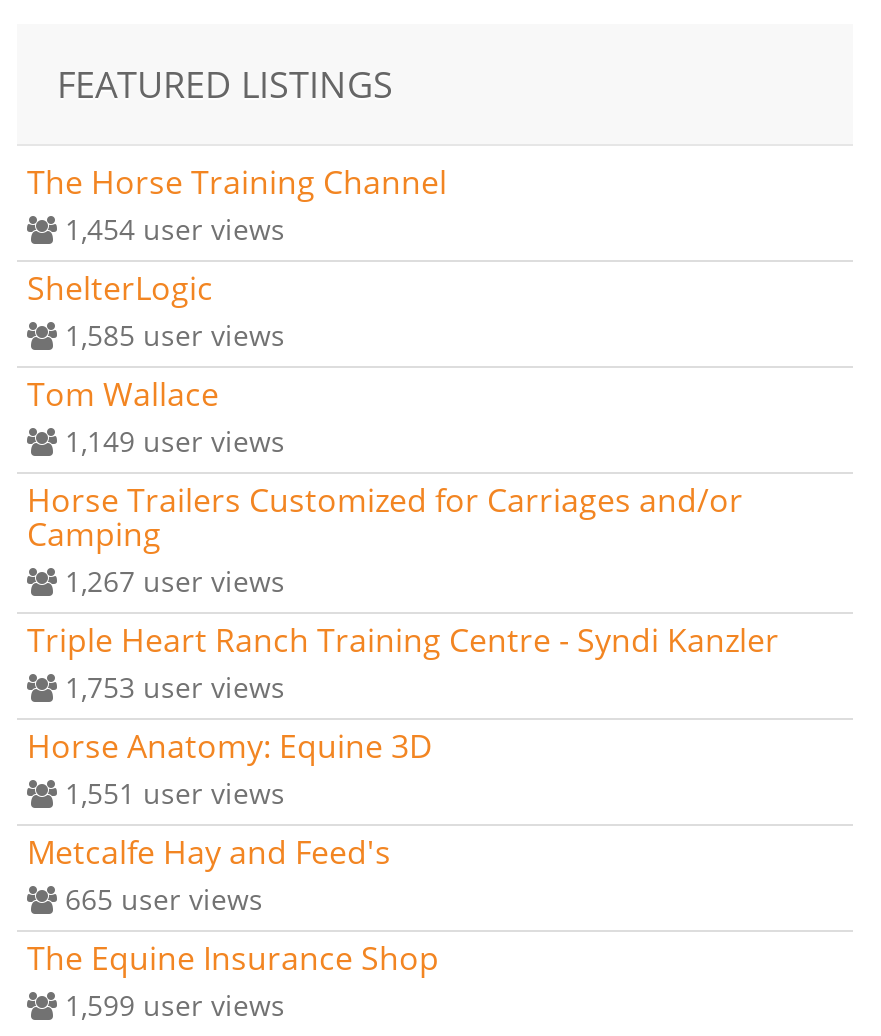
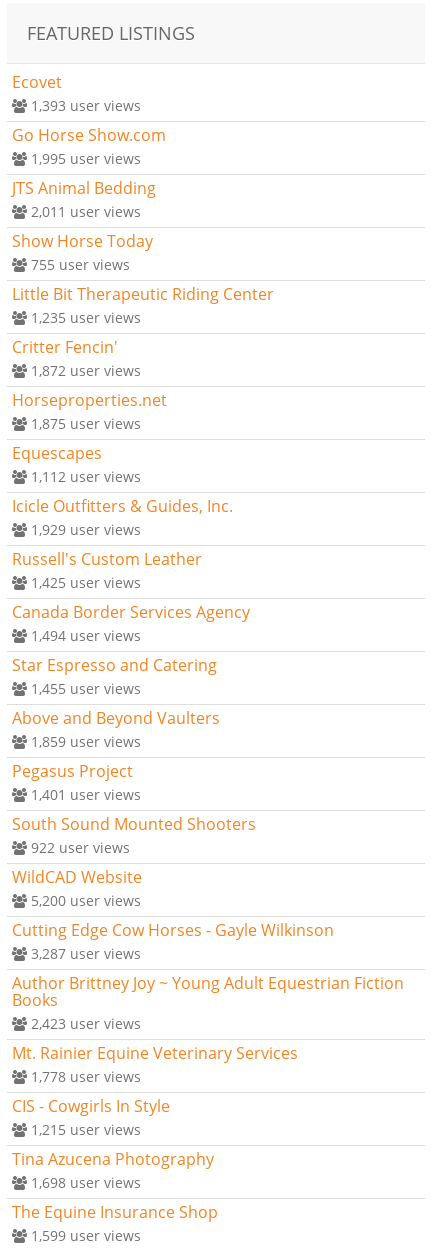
- The Horse Training Channel
- 1,454 user views
- ShelterLogic
- 1,585 user views
- Tom Wallace
- 1,149 user views
- Horse Trailers Customized for Carriages and/or
- Camping
- 1,267 user views
- Triple Heart Ranch Training Centre - Syndi Kanzler
- 1,753 user views
- Horse Anatomy: Equine 3D
- 1,551 user views
- Metcalfe Hay and Feed's
- 665 user views
+ Ecovet
+ 1,393 user views
+ Go Horse Show.com
+ 1,995 user views
+ JTS Animal Bedding
+ 2,011 user views
+ Show Horse Today
+ 755 user views
+ Little Bit Therapeutic Riding Center
+ 1,235 user views
+ Critter Fencin'
+ 1,872 user views
+ Horseproperties.net
+ 1,875 user views
+ Equescapes
+ 1,112 user views
+ Icicle Outfitters & Guides, Inc.
+ 1,929 user views
+ Russell's Custom Leather
+ 1,425 user views
+ Canada Border Services Agency
+ 1,494 user views
+ Star Espresso and Catering
+ 1,455 user views
+ Above and Beyond Vaulters
+ 1,859 user views
+ Pegasus Project
+ 1,401 user views
+ South Sound Mounted Shooters
+ 922 user views
+ WildCAD Website
+ 5,200 user views
+ Cutting Edge Cow Horses - Gayle Wilkinson
+ 3,287 user views
+ Author Brittney Joy ~ Young Adult Equestrian Fiction
+ Books
+ 2,423 user views
+ Mt. Rainier Equine Veterinary Services
+ 1,778 user views
+ CIS - Cowgirls In Style
+ 1,215 user views
+ Tina Azucena Photography
+ 1,698 user views
